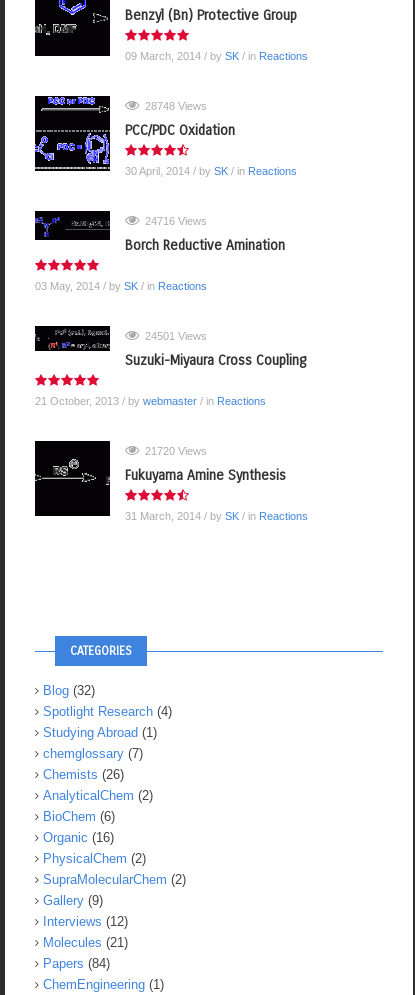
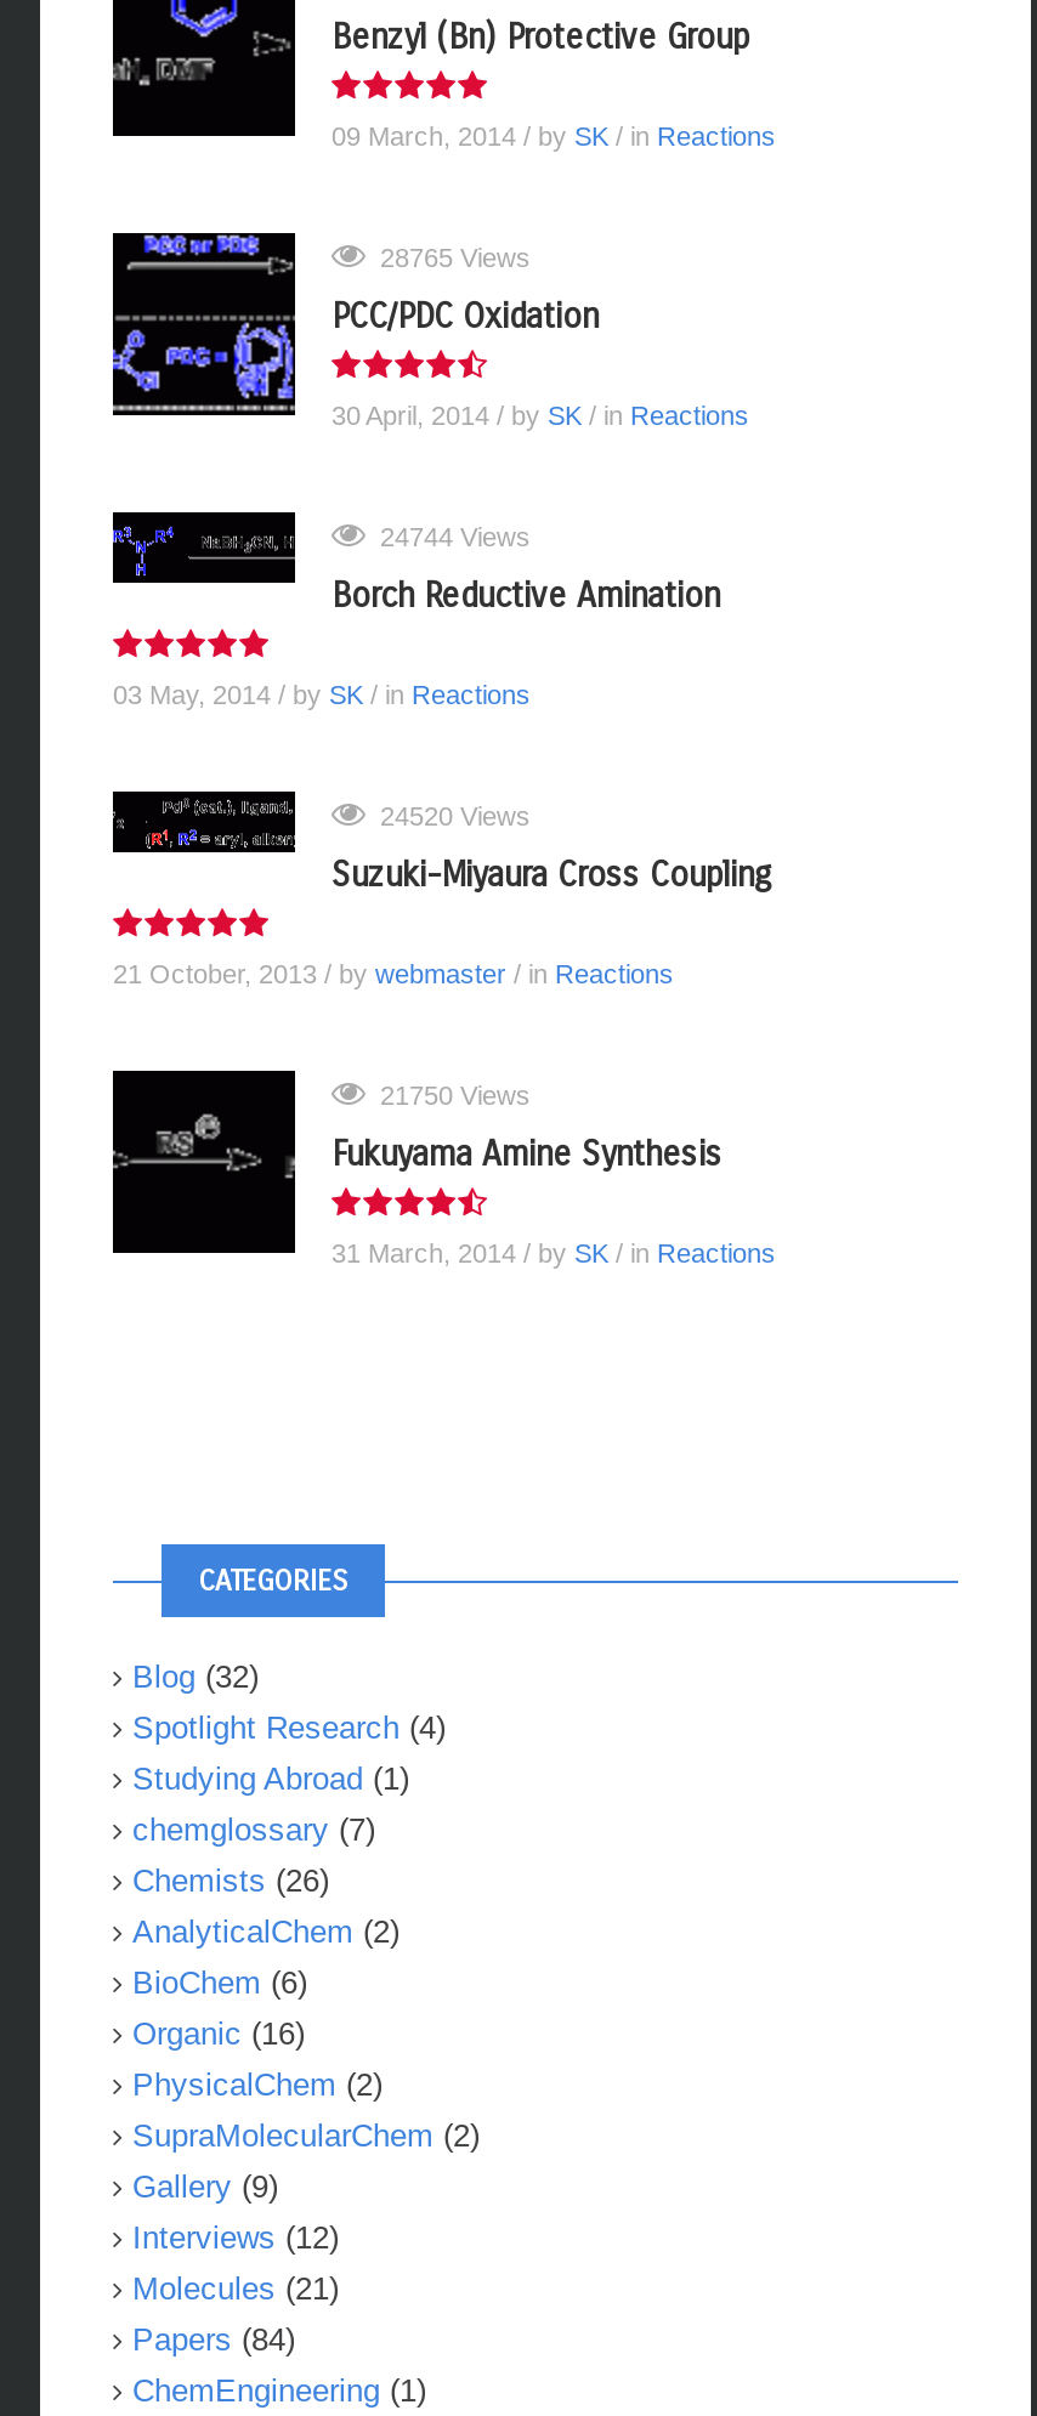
- 28748 Views
+ 28765 Views

- 24716 Views
+ 24744 Views

- 24501 Views
+ 24520 Views

- 21720 Views
+ 21750 Views
